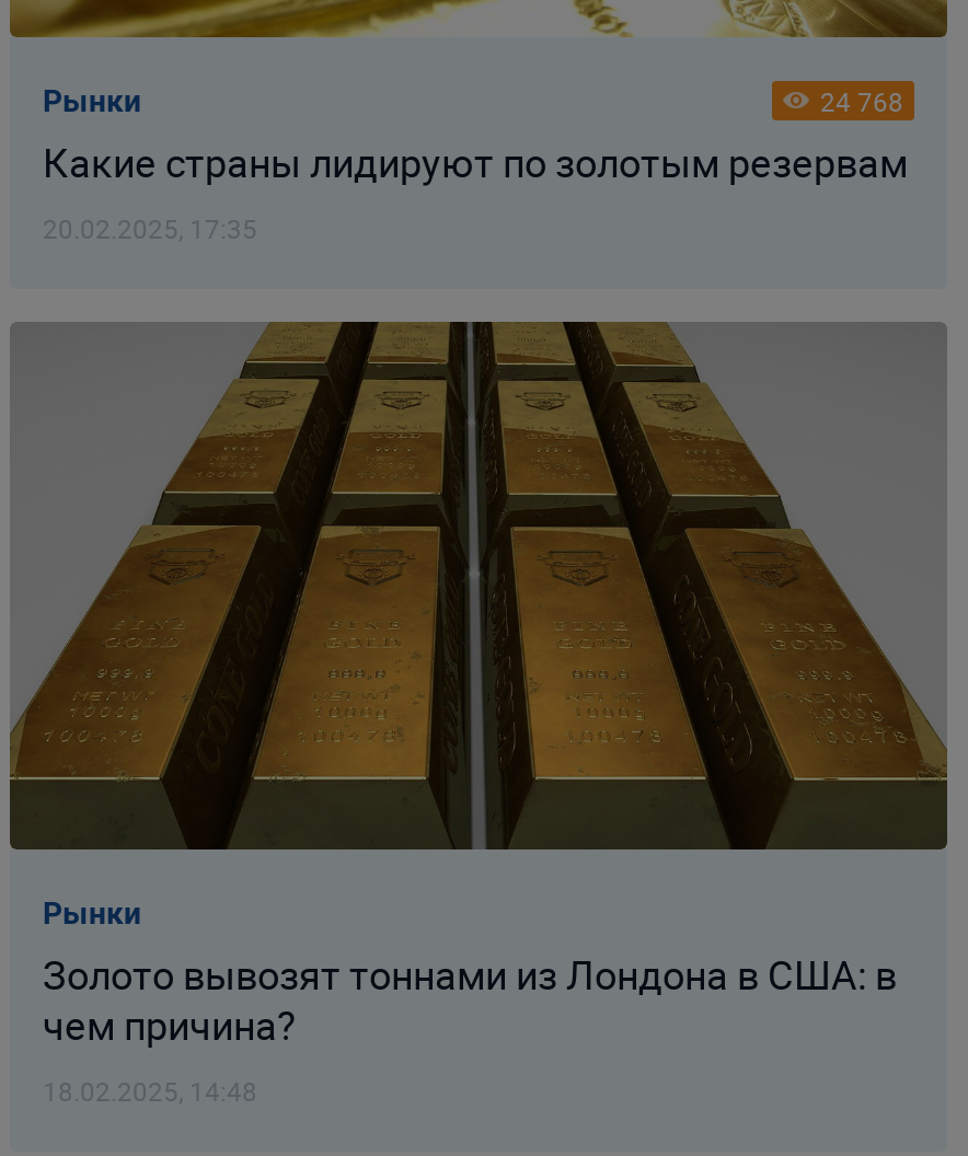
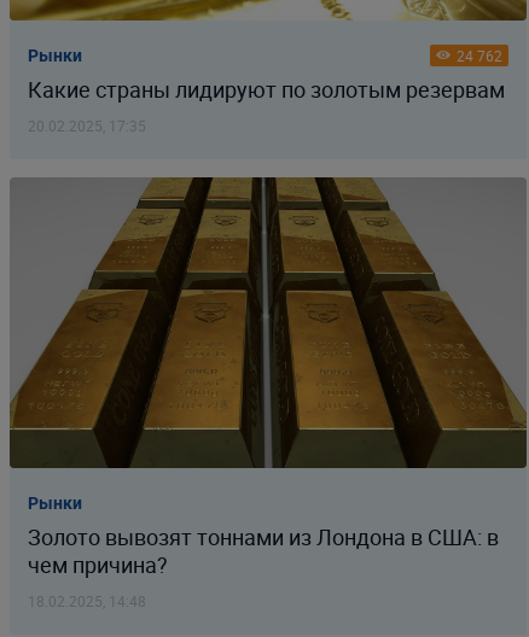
- 24 768
+ 24 762
